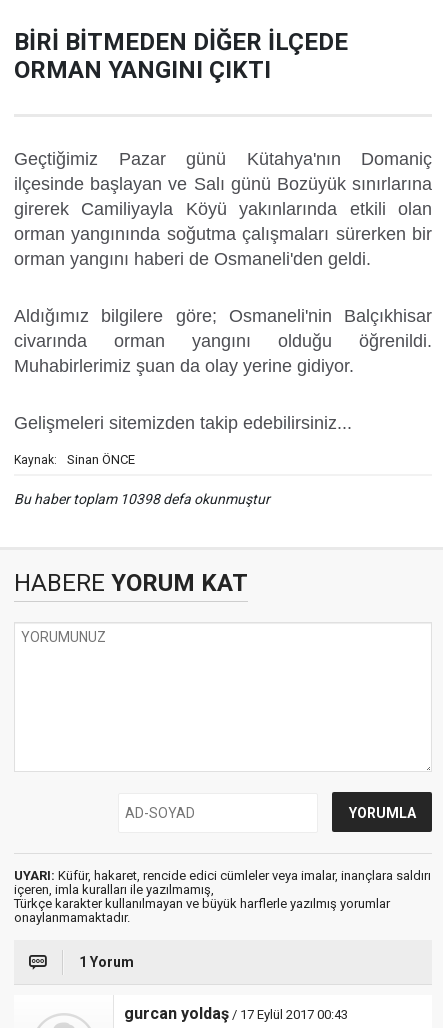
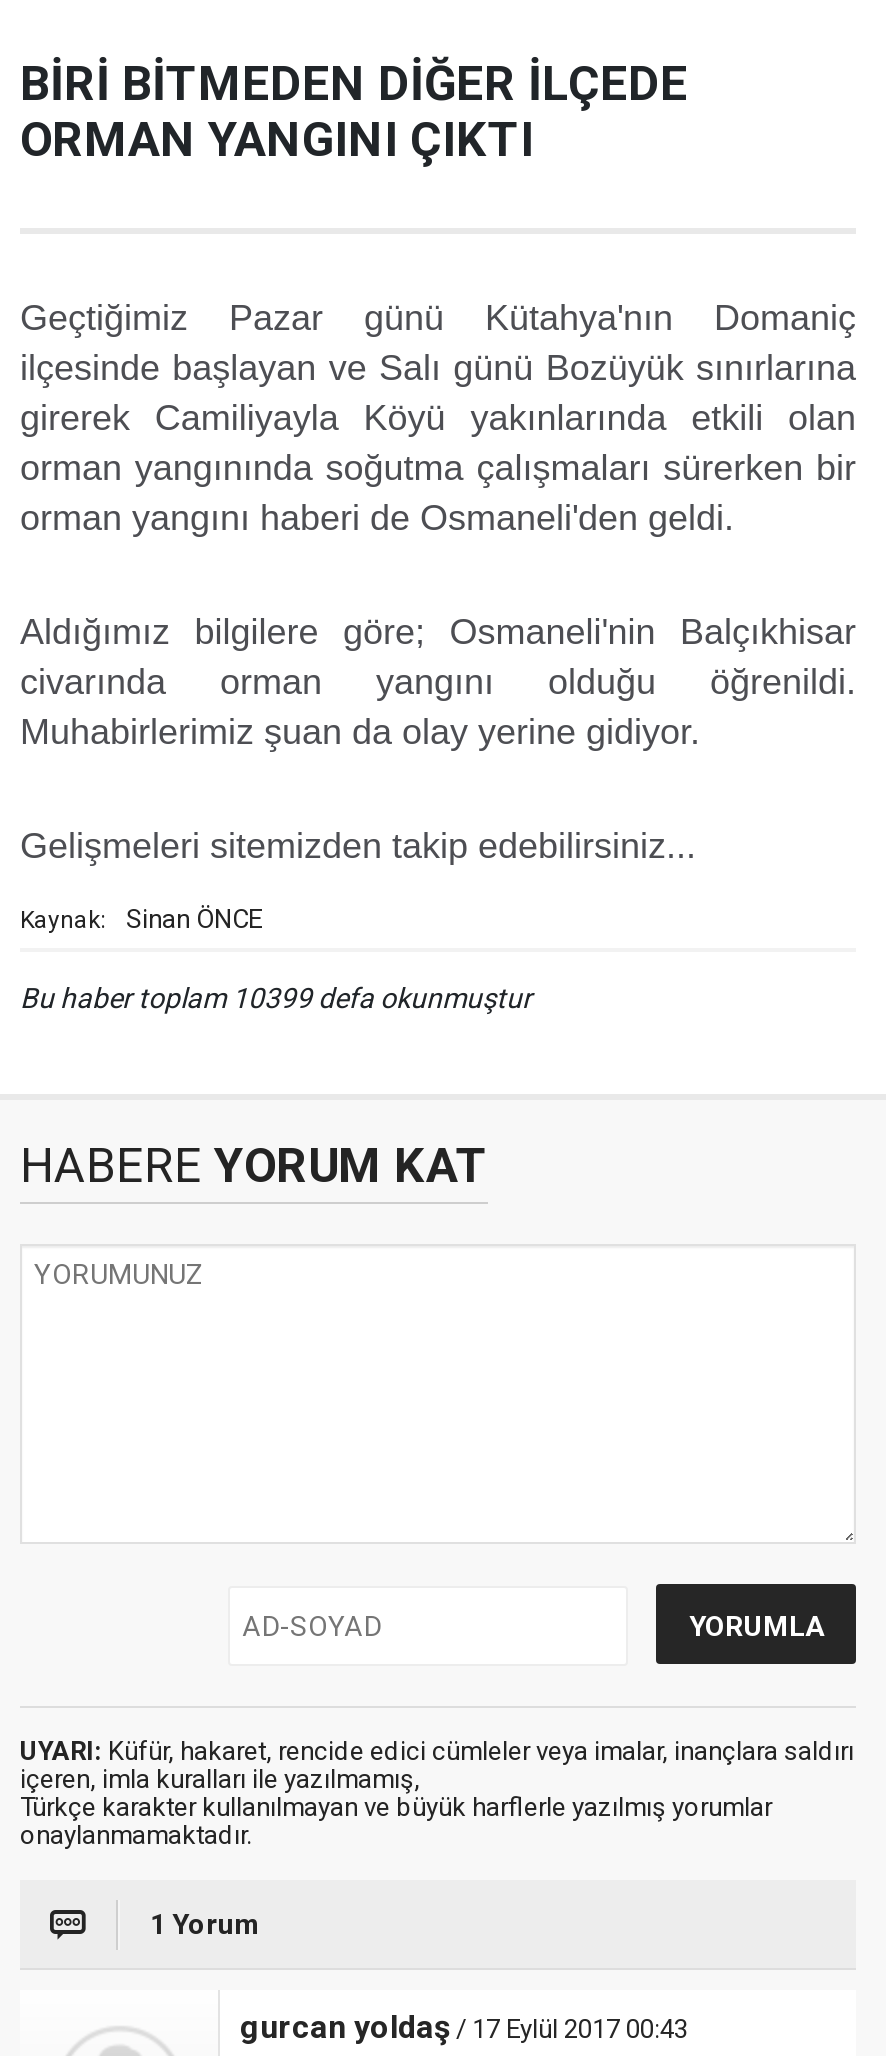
- Bu haber toplam 10398 defa okunmuştur
+ Bu haber toplam 10399 defa okunmuştur
